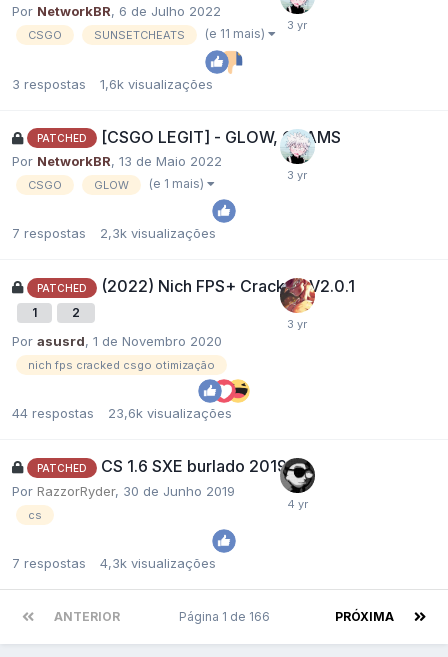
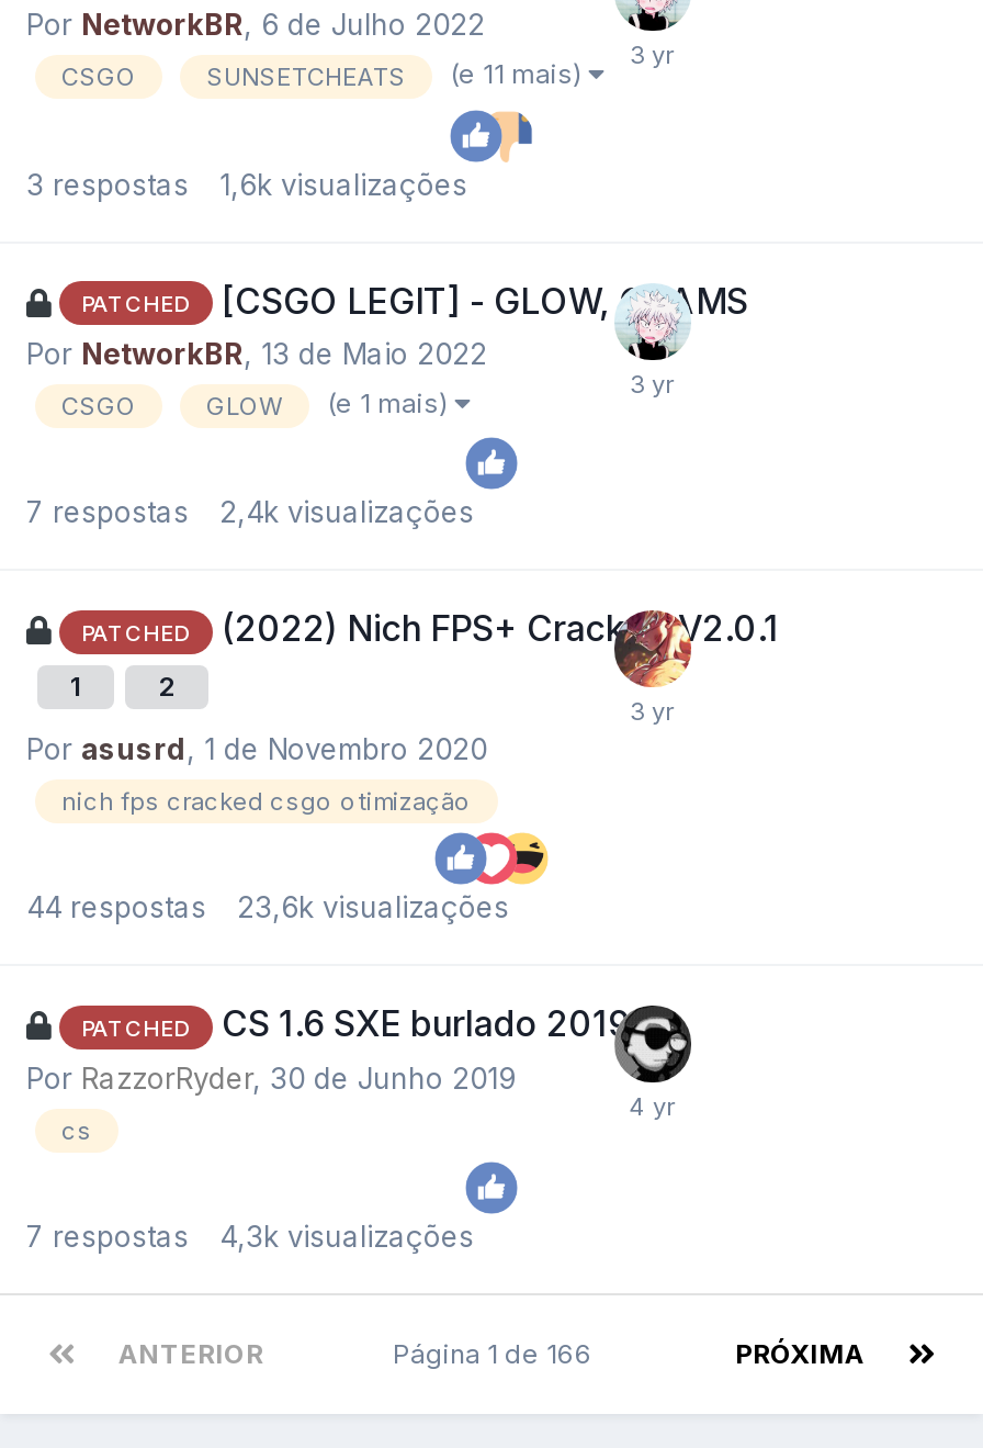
- 2,3k visualizações
+ 2,4k visualizações
